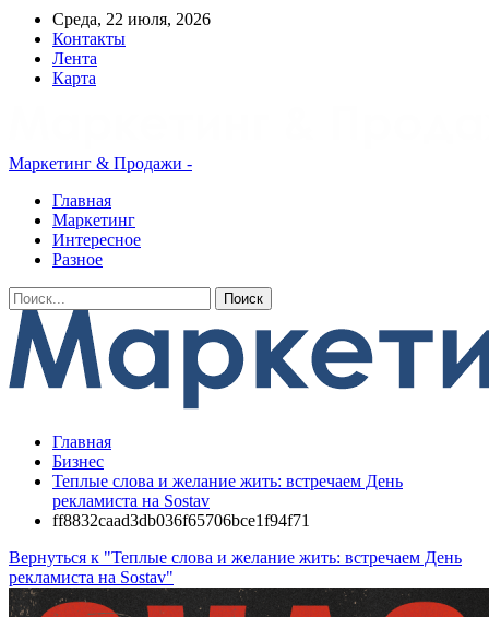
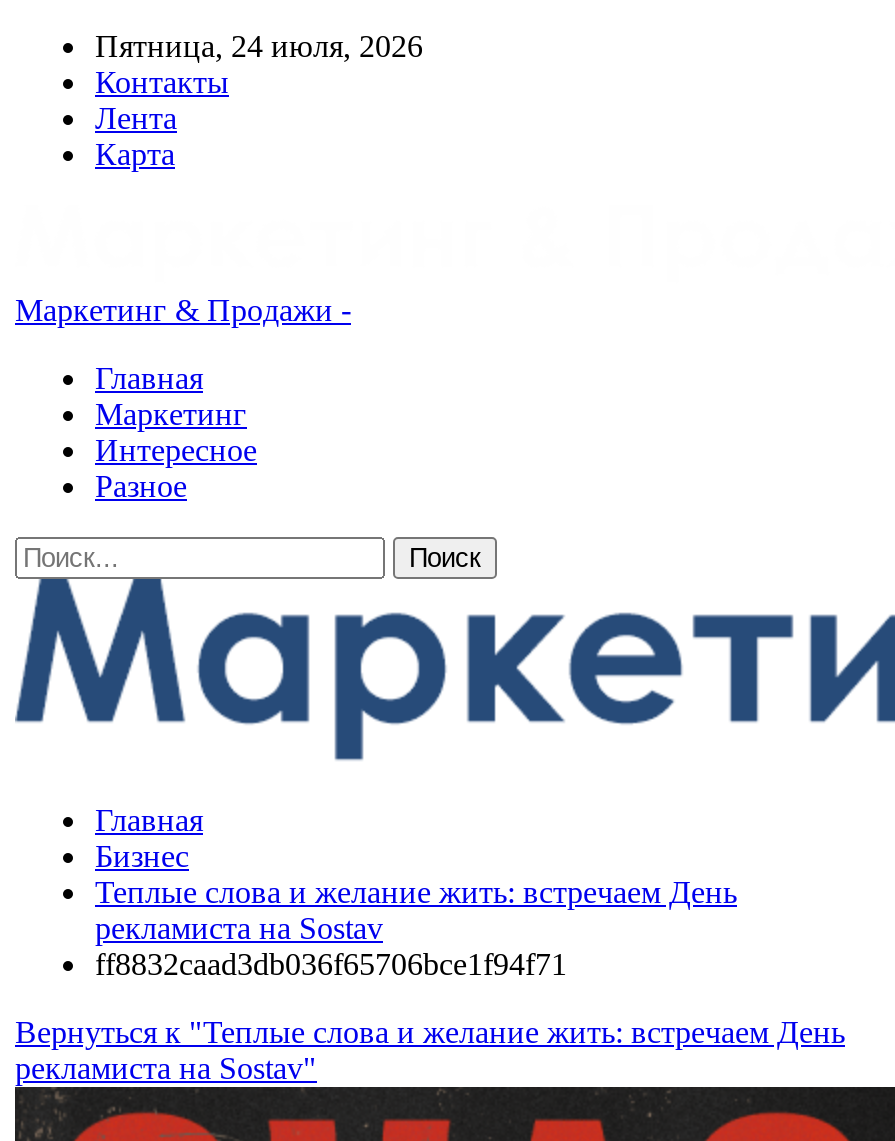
- Среда, 22 июля, 2026
+ Пятница, 24 июля, 2026
